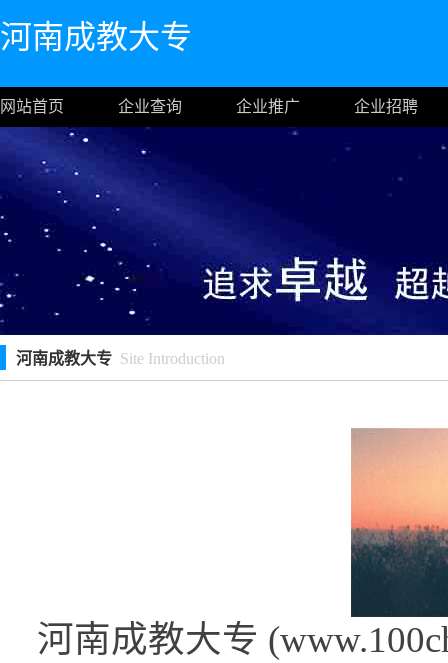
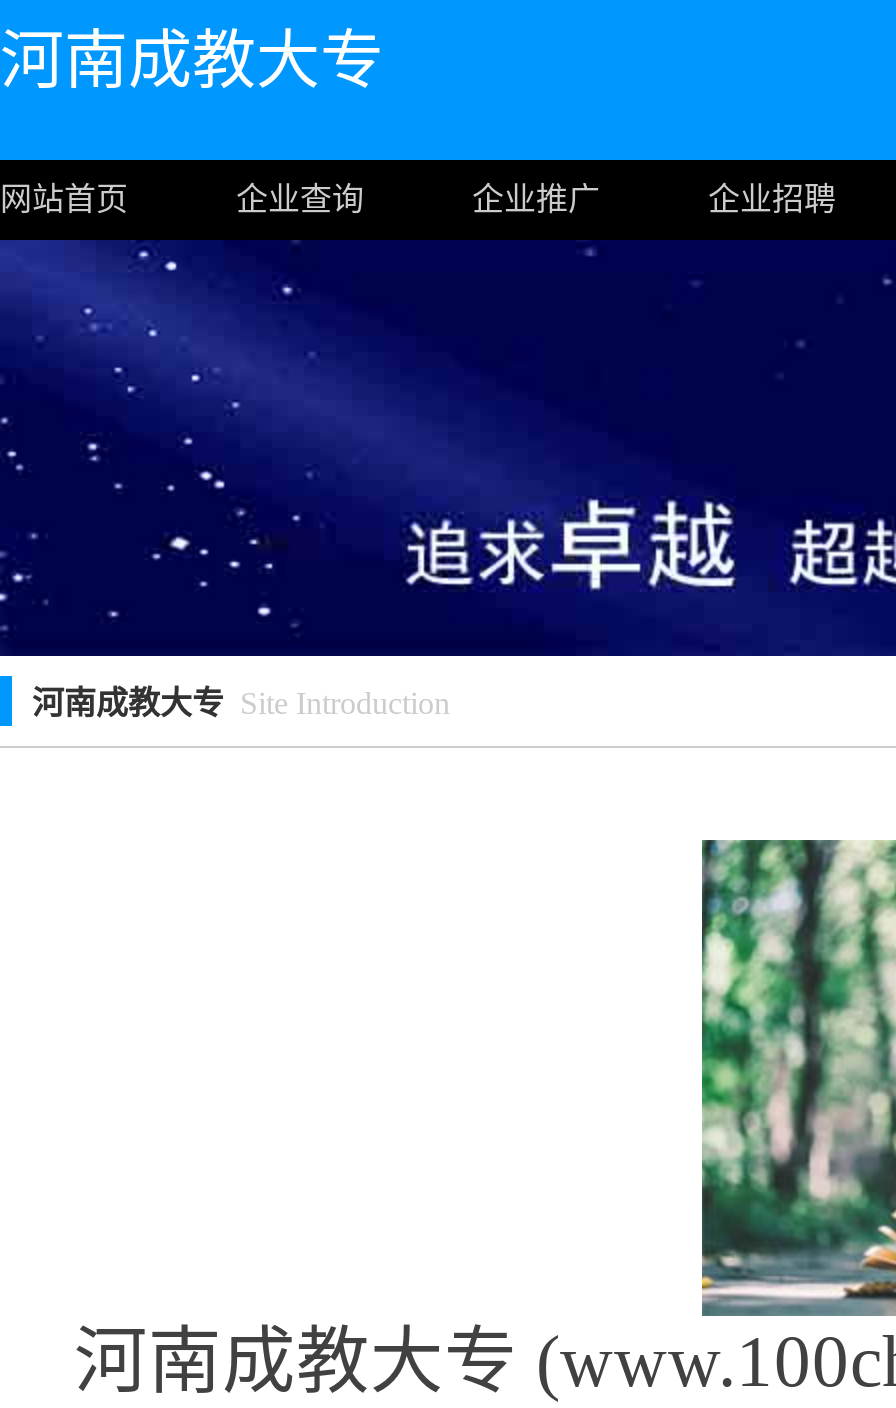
- [image]
+ [image]
